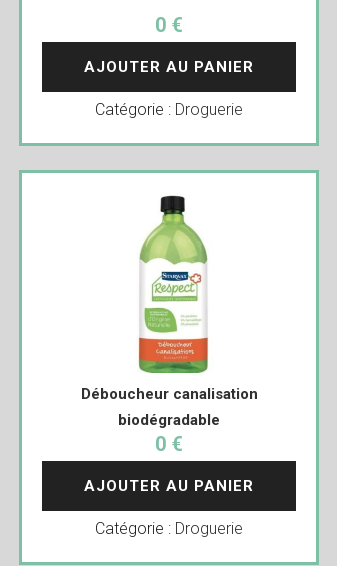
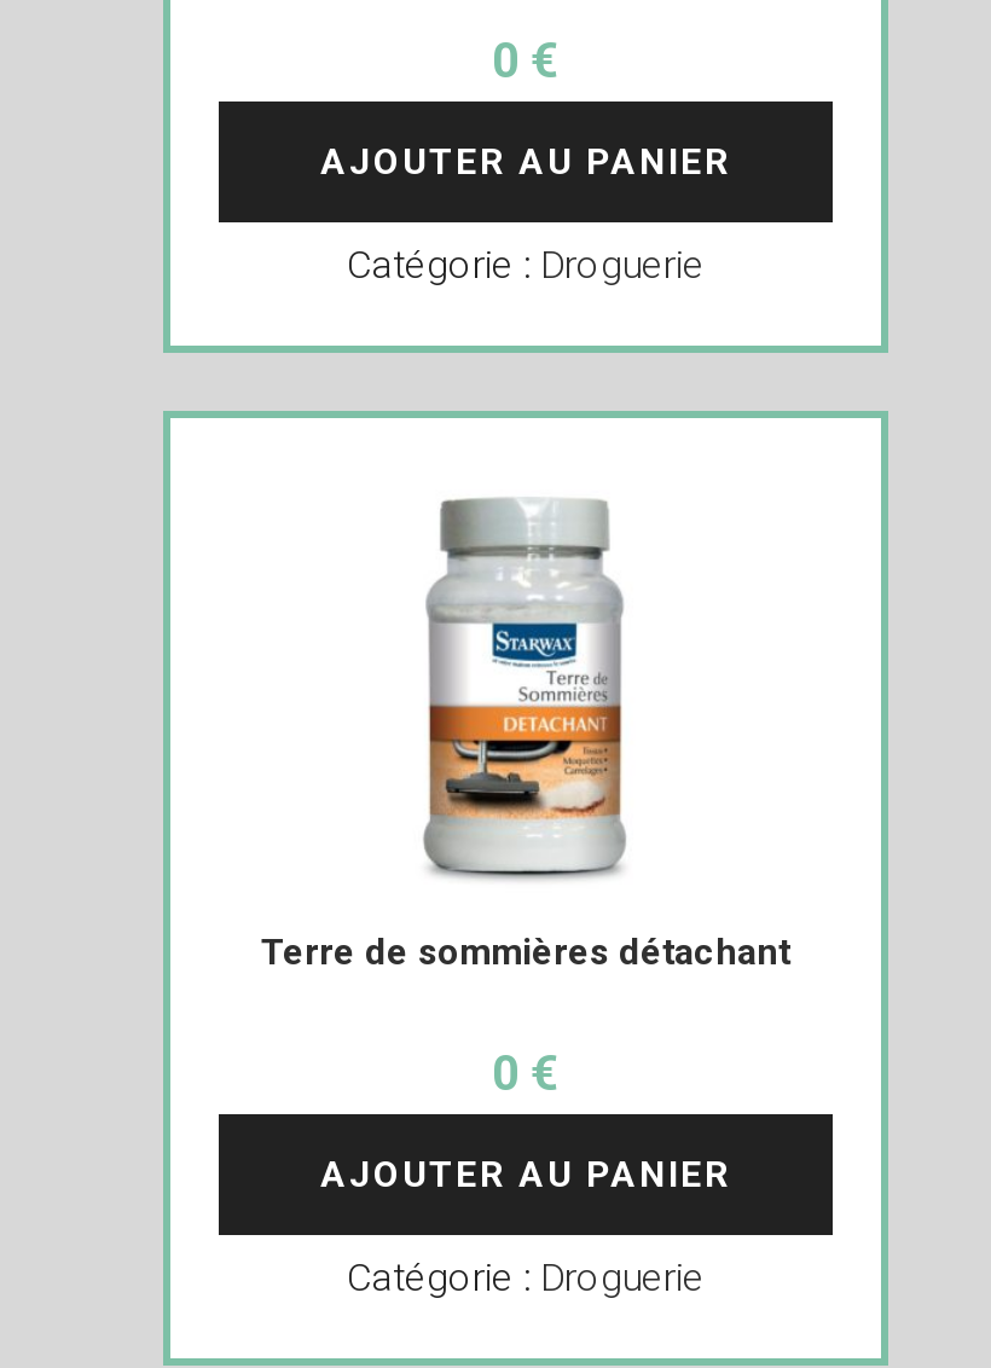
- [image]
- Déboucheur canalisation
- biodégradable
+ [image]
+ Terre de sommières détachant
